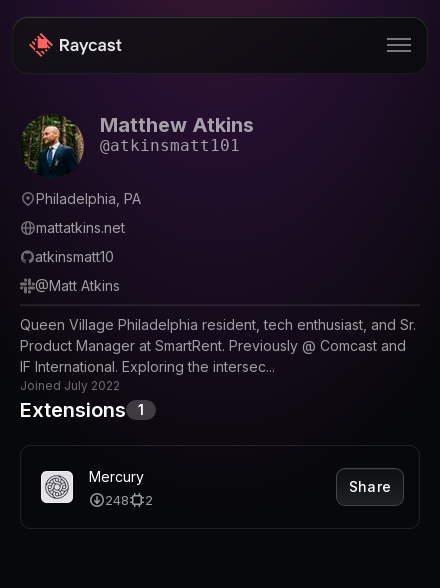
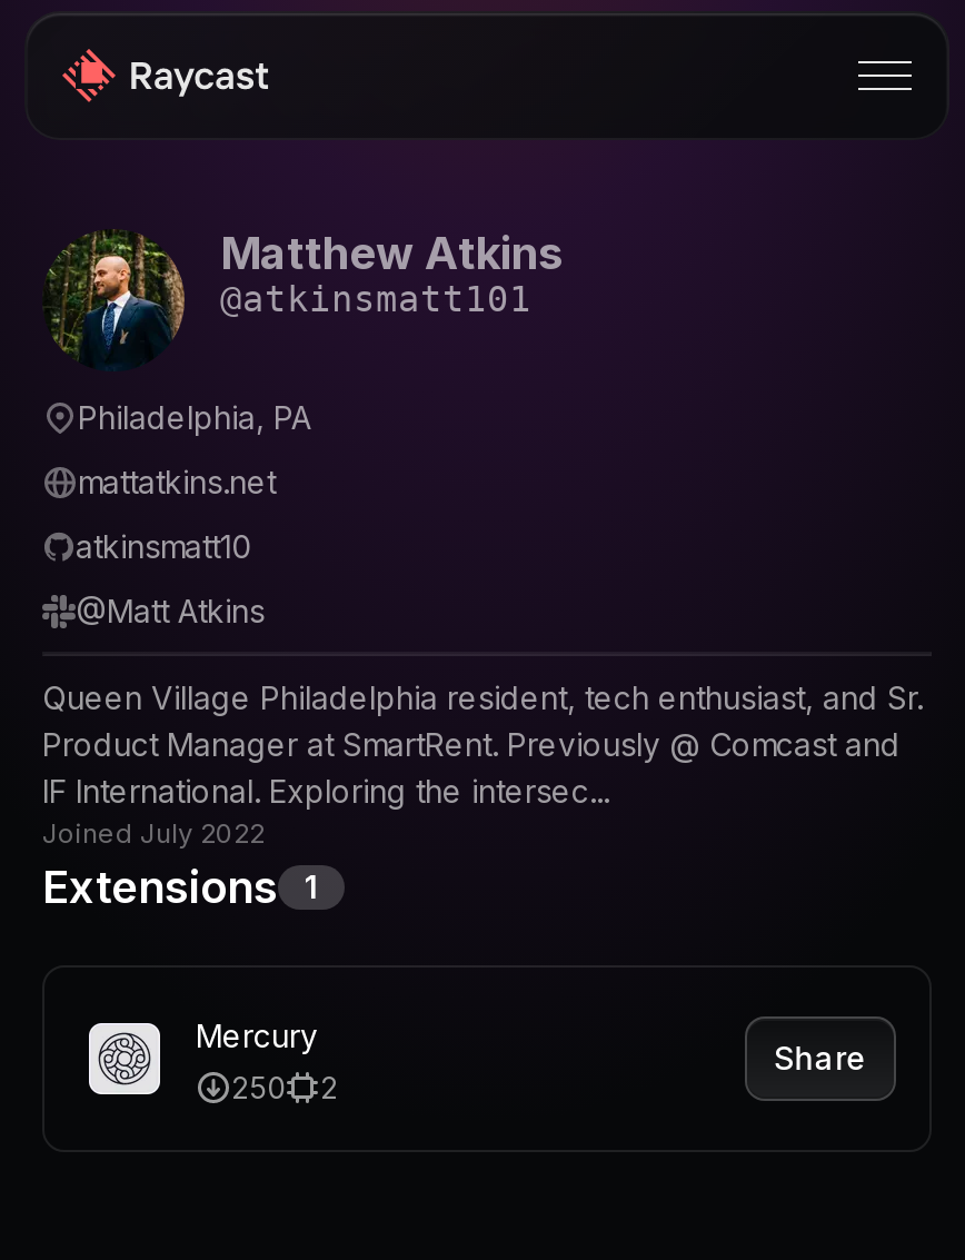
- 248 2
+ 250 2
